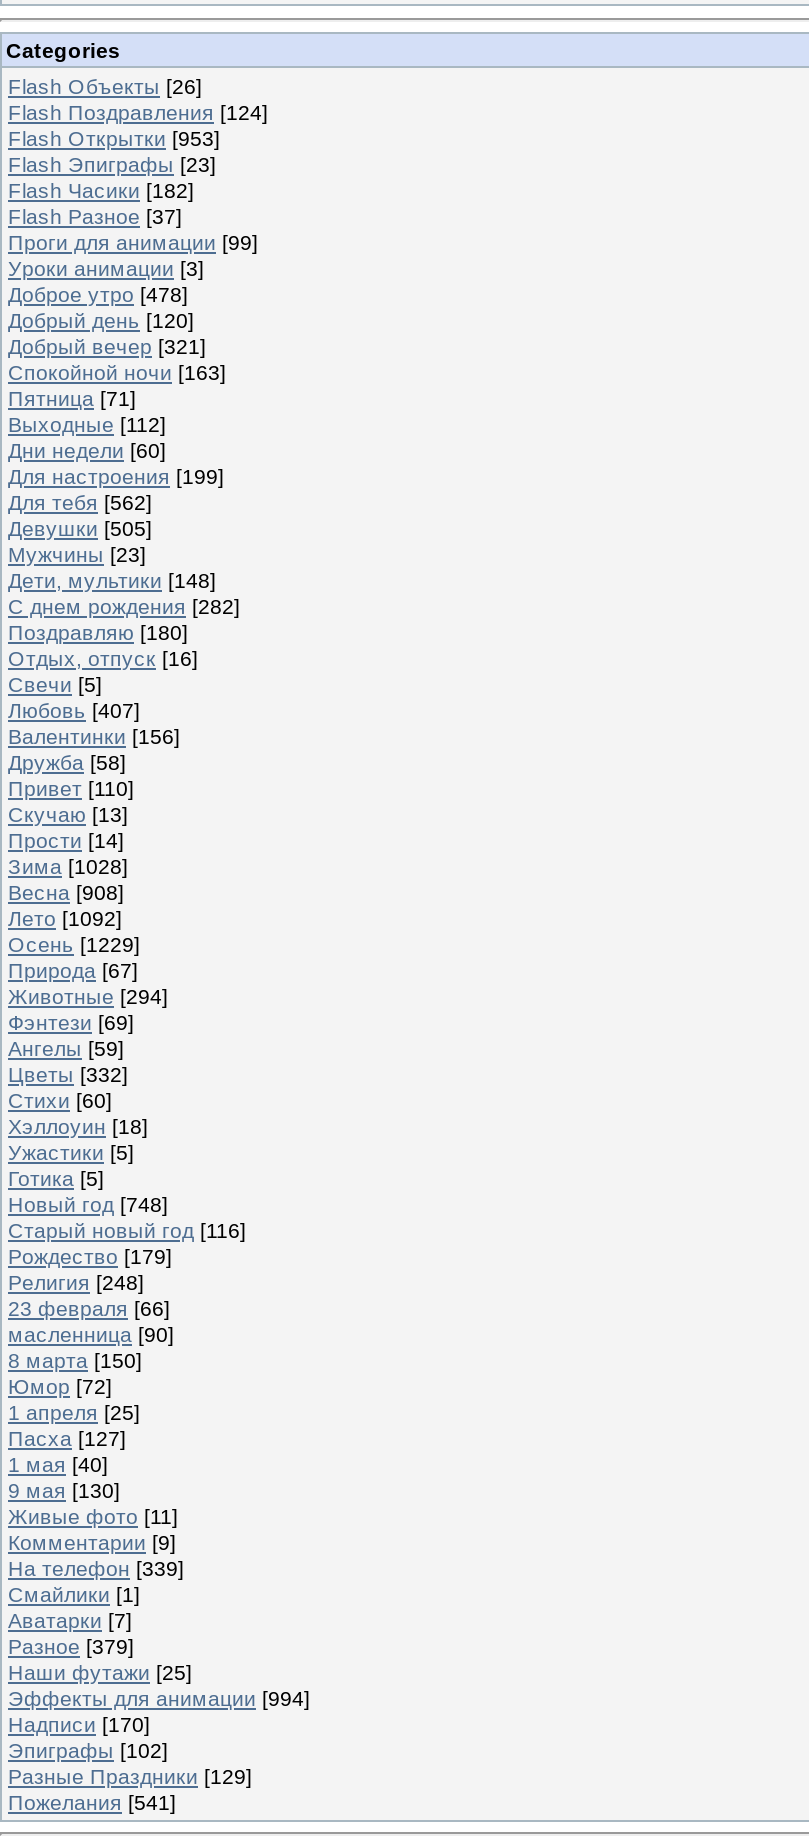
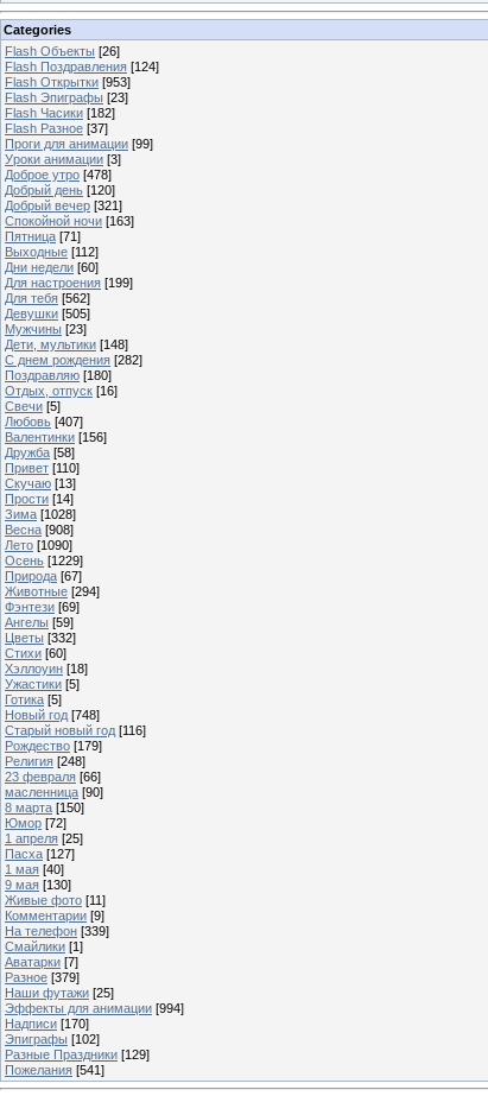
- Лето [1092]
+ Лето [1090]
